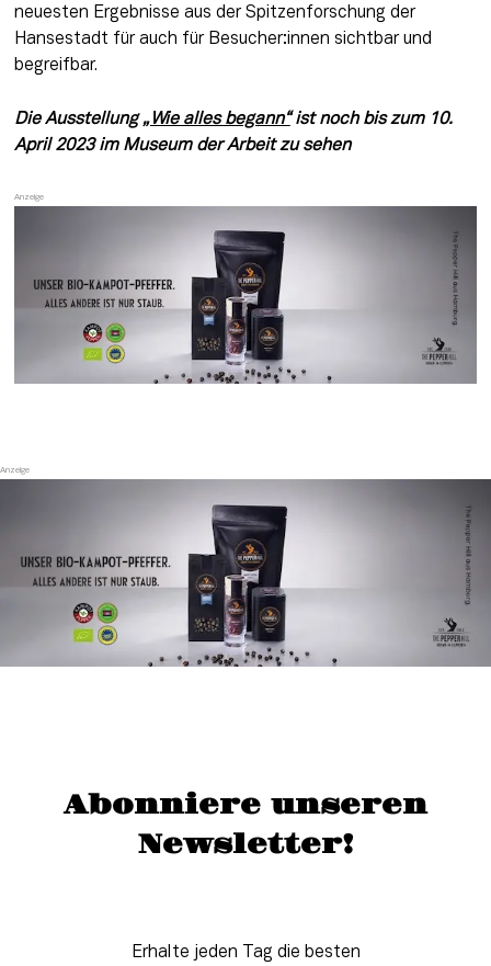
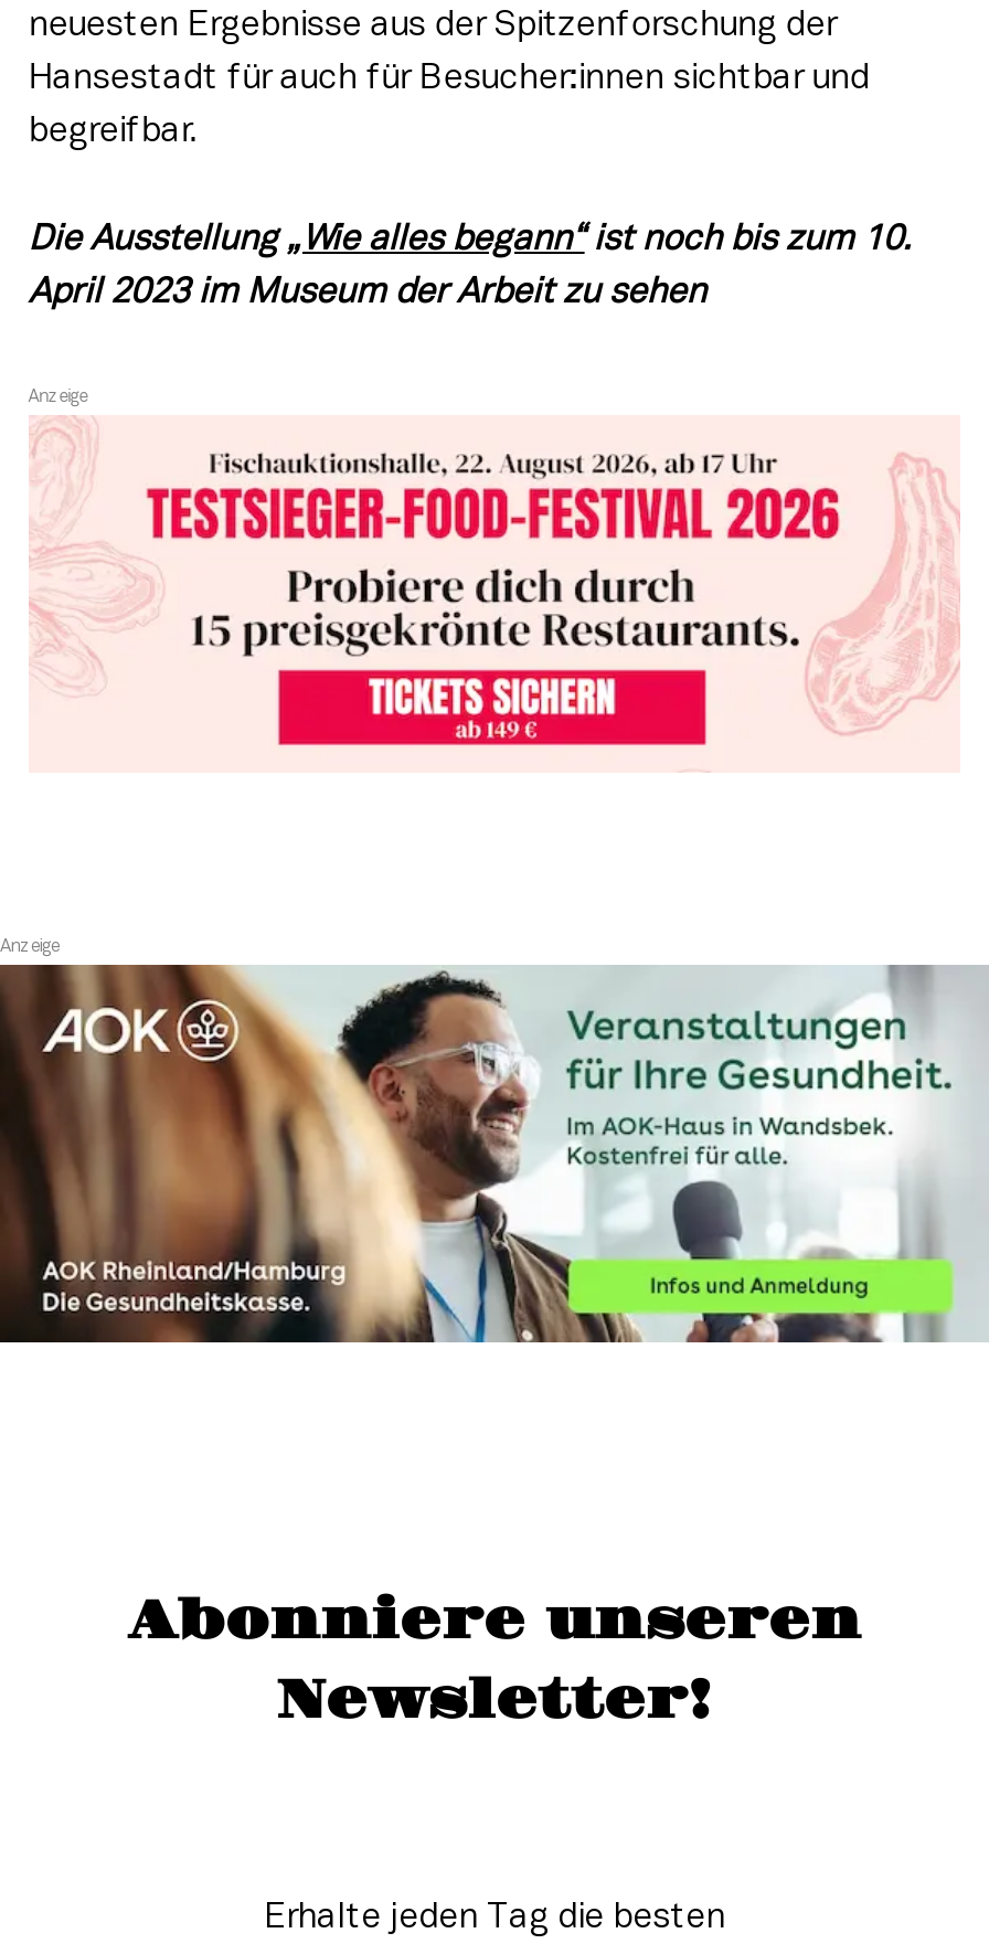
- [image]
+ [image]

- [image]
+ [image]
